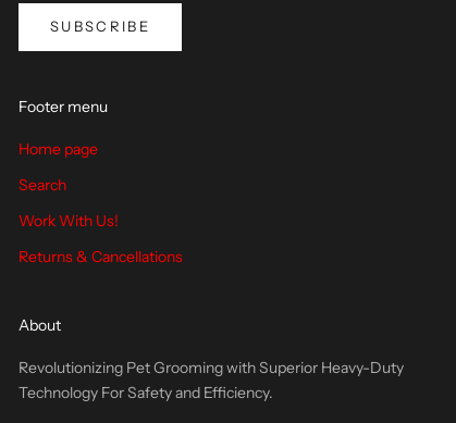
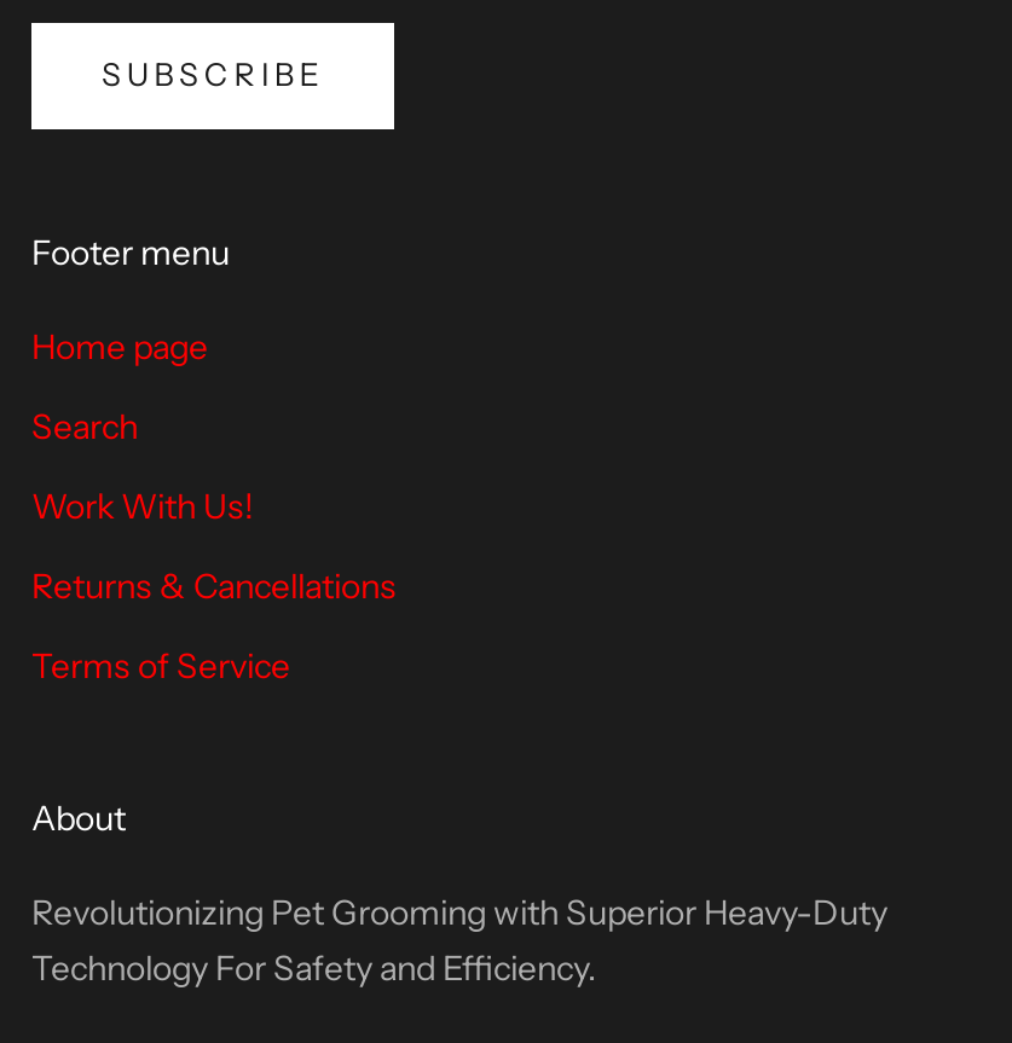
+ Terms of Service
